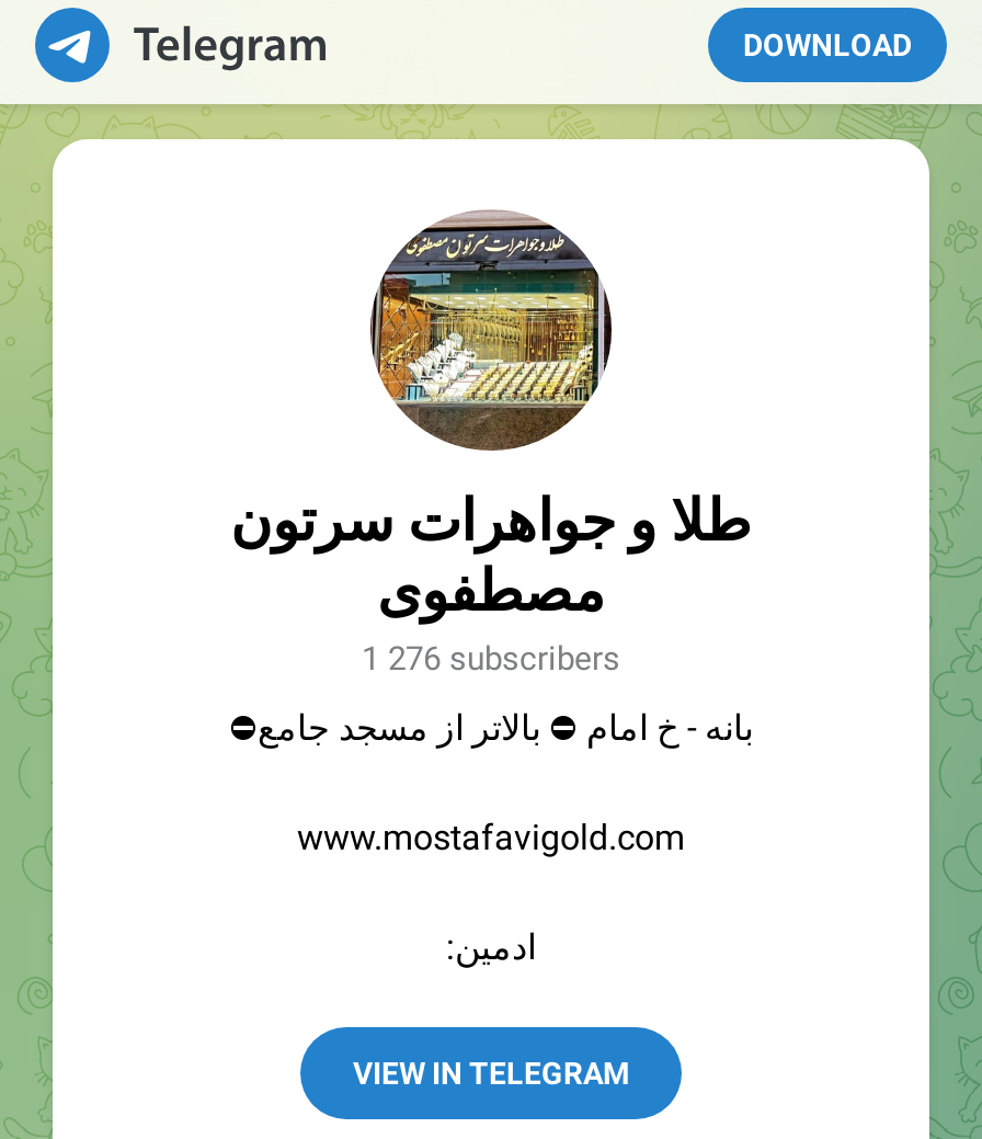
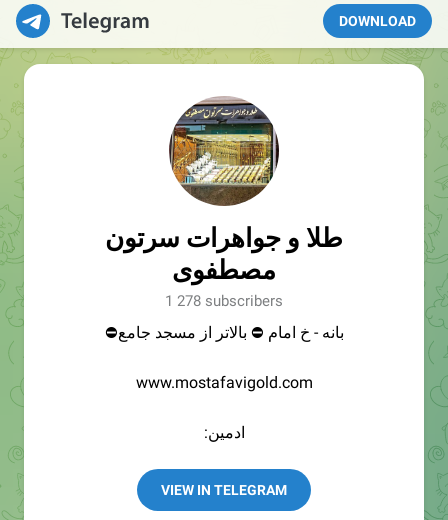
- 1 276 subscribers
+ 1 278 subscribers
